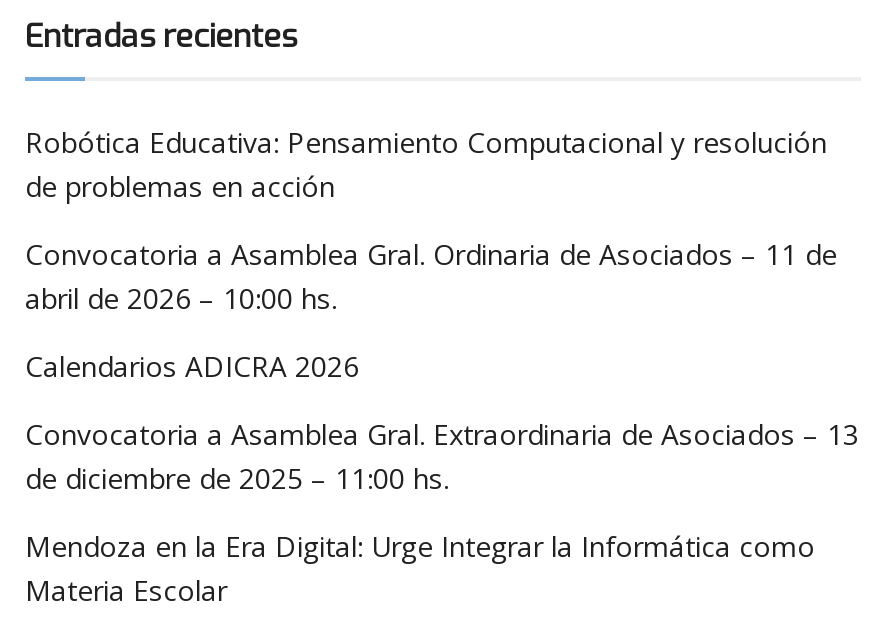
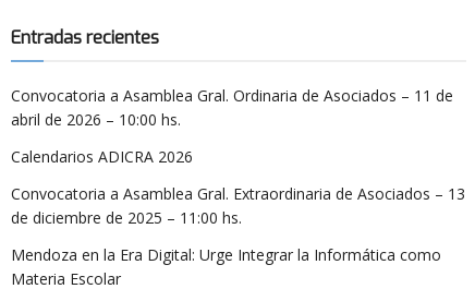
- Robótica Educativa: Pensamiento Computacional y resolución
- de problemas en acción
